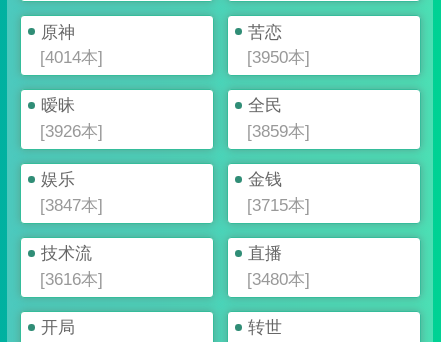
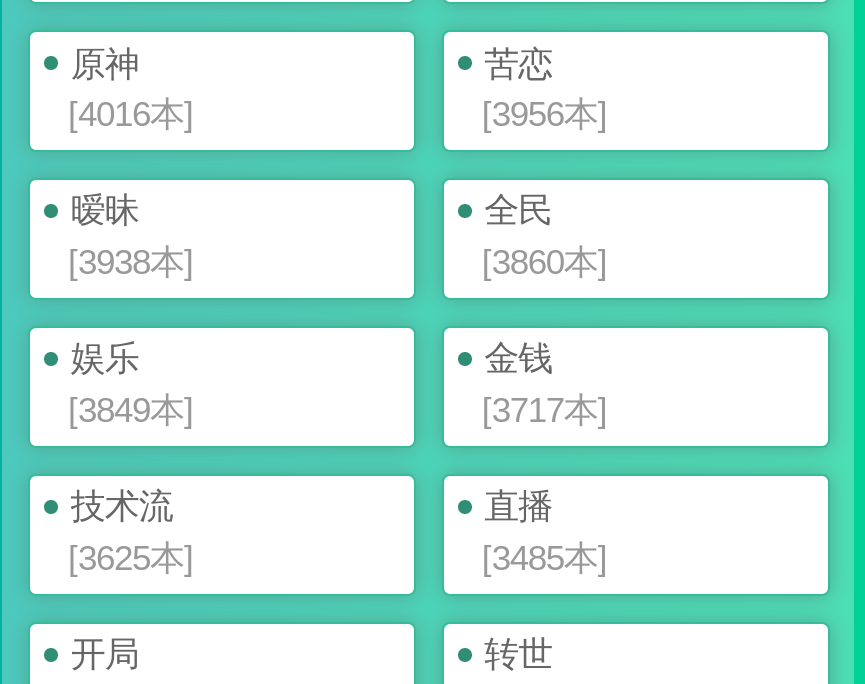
- [4014本]
+ [4016本]

- [3950本]
+ [3956本]

- [3926本]
+ [3938本]

- [3859本]
+ [3860本]

- [3847本]
+ [3849本]

- [3715本]
+ [3717本]

- [3616本]
+ [3625本]

- [3480本]
+ [3485本]
